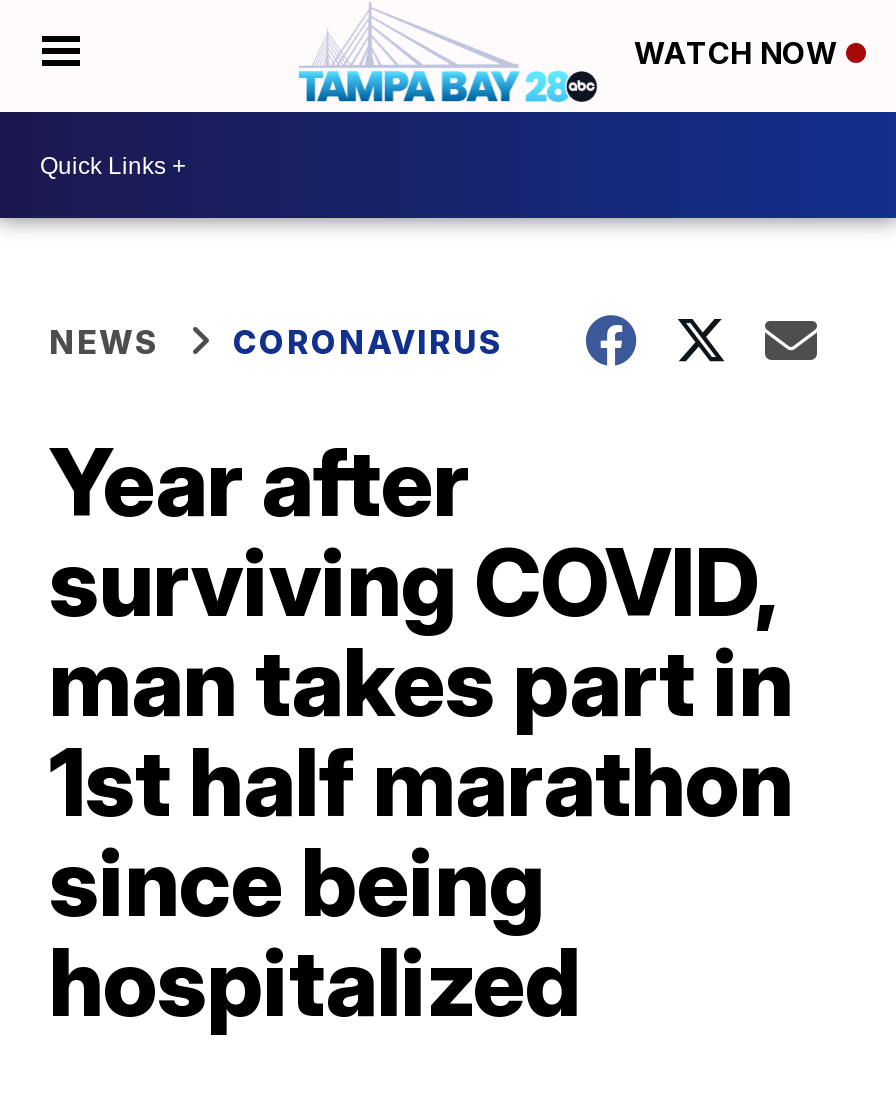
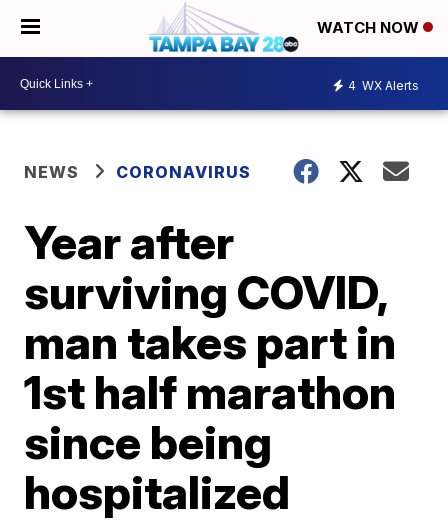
+ 4 WX Alerts
